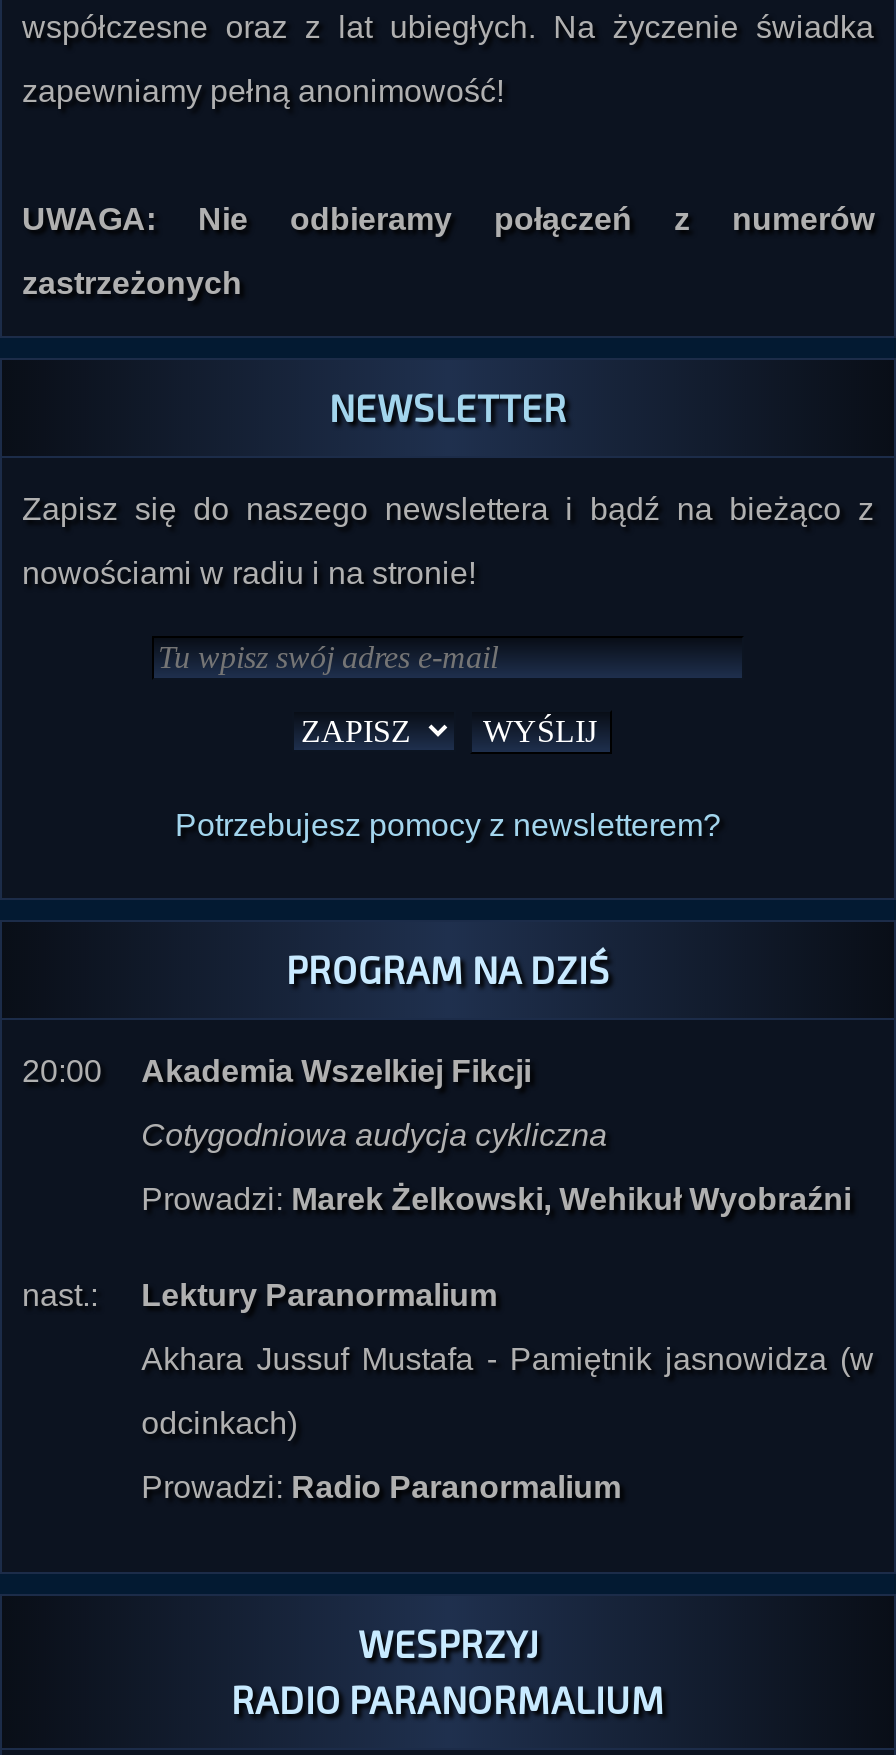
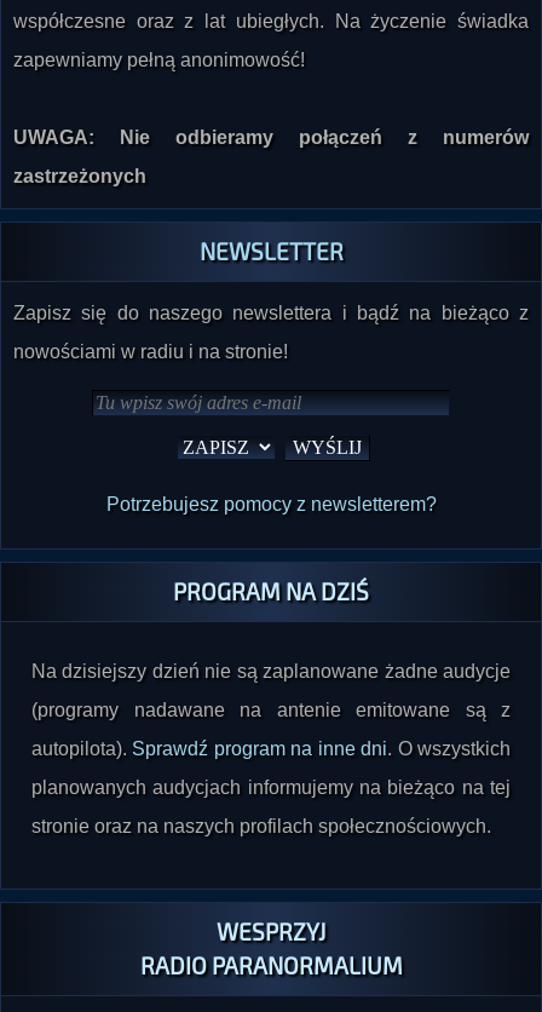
- 20:00
- Akademia Wszelkiej Fikcji
- Cotygodniowa audycja cykliczna
- Prowadzi: Marek Żelkowski, Wehikuł Wyobraźni
- nast.:
- Lektury Paranormalium
- Akhara Jussuf Mustafa - Pamiętnik jasnowidza (w
- odcinkach)
- Prowadzi: Radio Paranormalium
+ Na dzisiejszy dzień nie są zaplanowane żadne audycje
+ (programy nadawane na antenie emitowane są z
+ autopilota). Sprawdź program na inne dni. O wszystkich
+ planowanych audycjach informujemy na bieżąco na tej
+ stronie oraz na naszych profilach społecznościowych.
